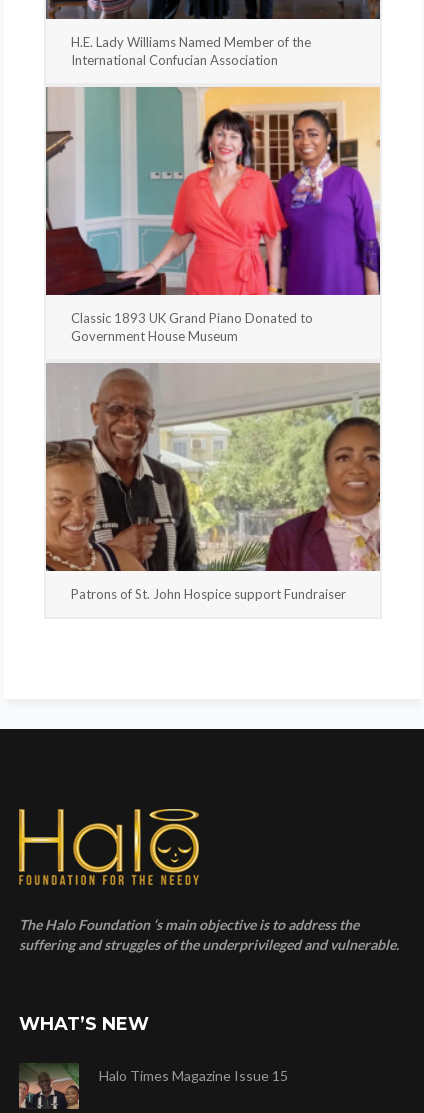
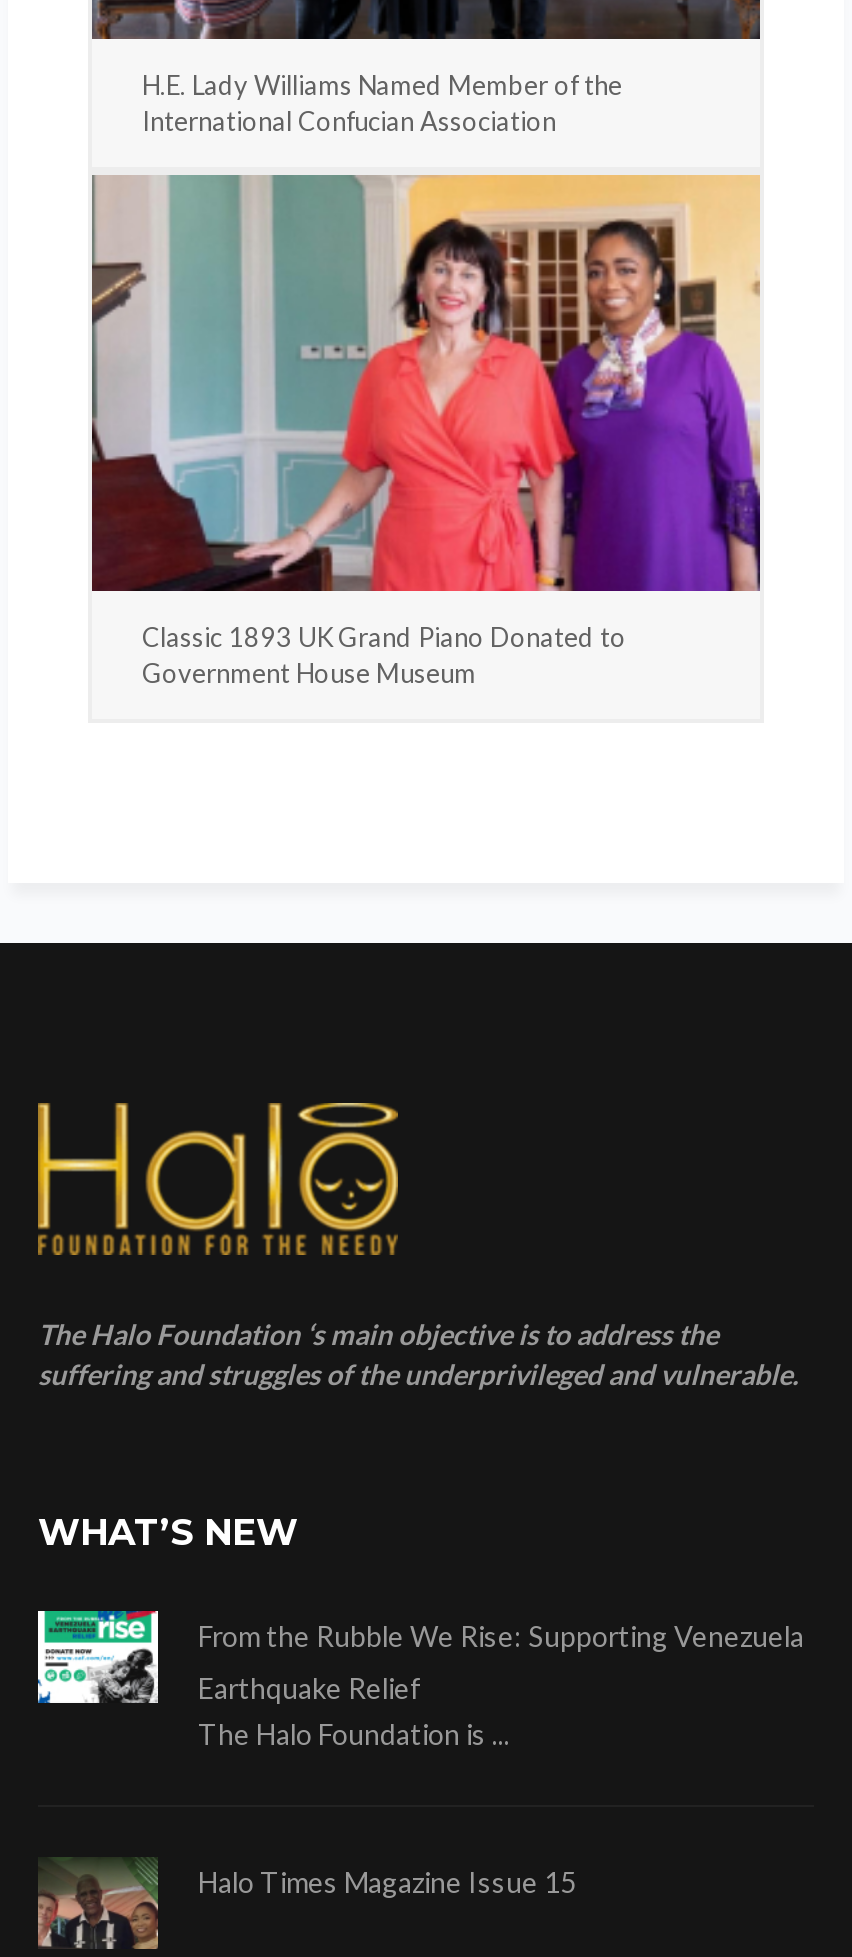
- [image]
- Patrons of St. John Hospice support Fundraiser

moved up: [image] | The Halo Foundation ‘s main objective is to address the | suffering and struggles of the underprivileged and vulnerable. | WHAT’S NEW

+ [image]
+ From the Rubble We Rise: Supporting Venezuela
+ Earthquake Relief
+ The Halo Foundation is ...
